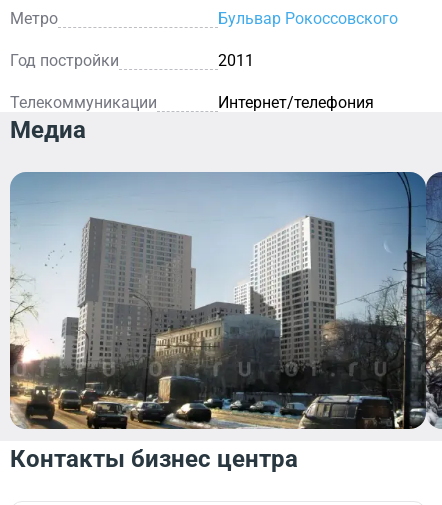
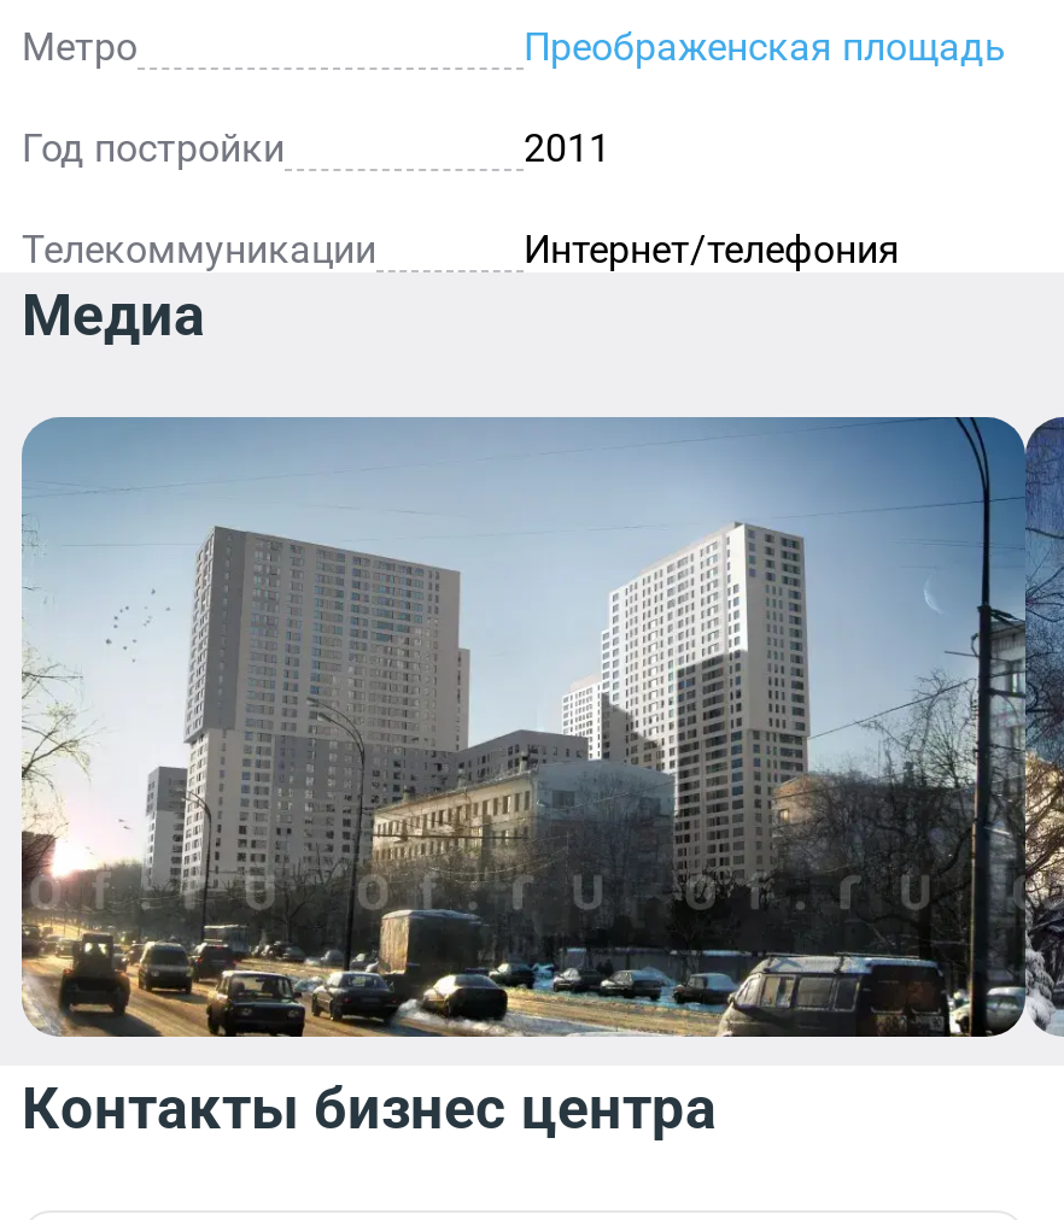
- Бульвар Рокоссовского
+ Преображенская площадь
